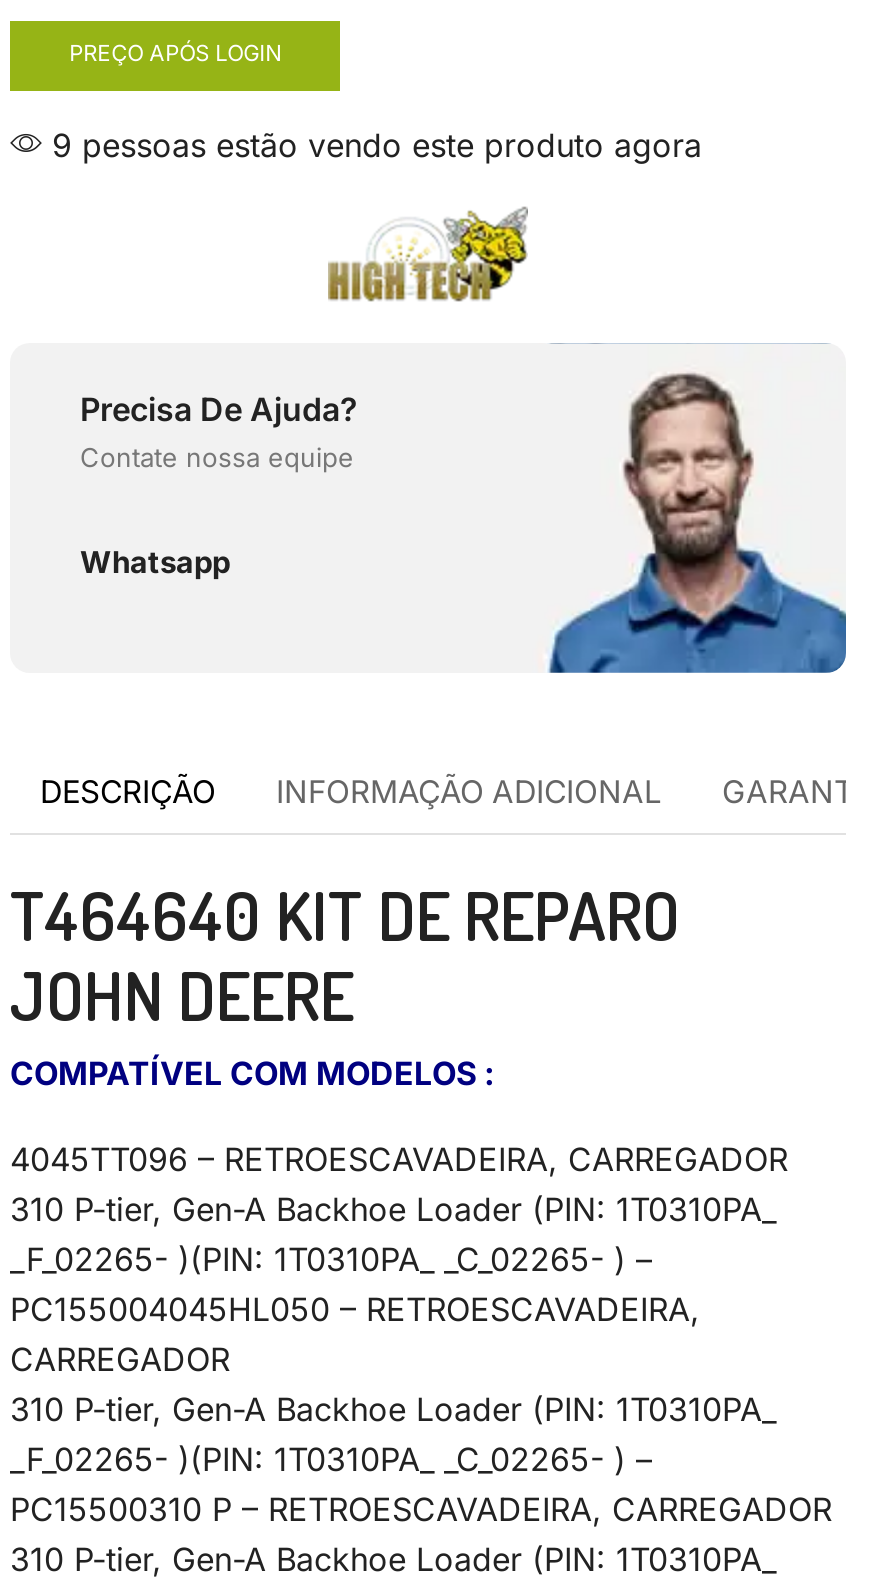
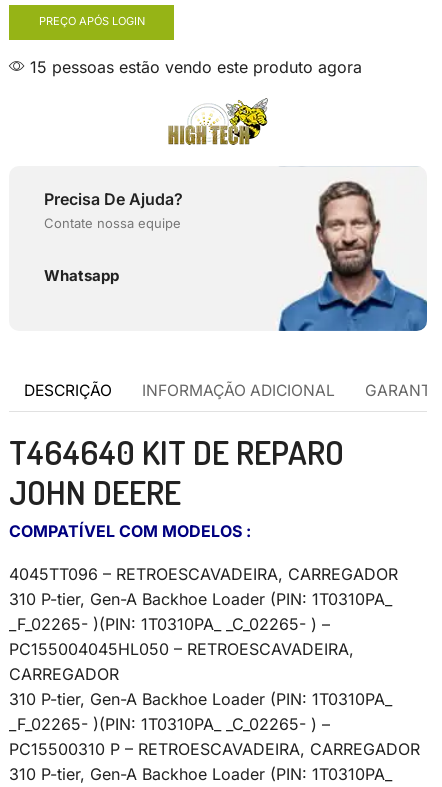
- 9 pessoas estão vendo este produto agora
+ 15 pessoas estão vendo este produto agora
